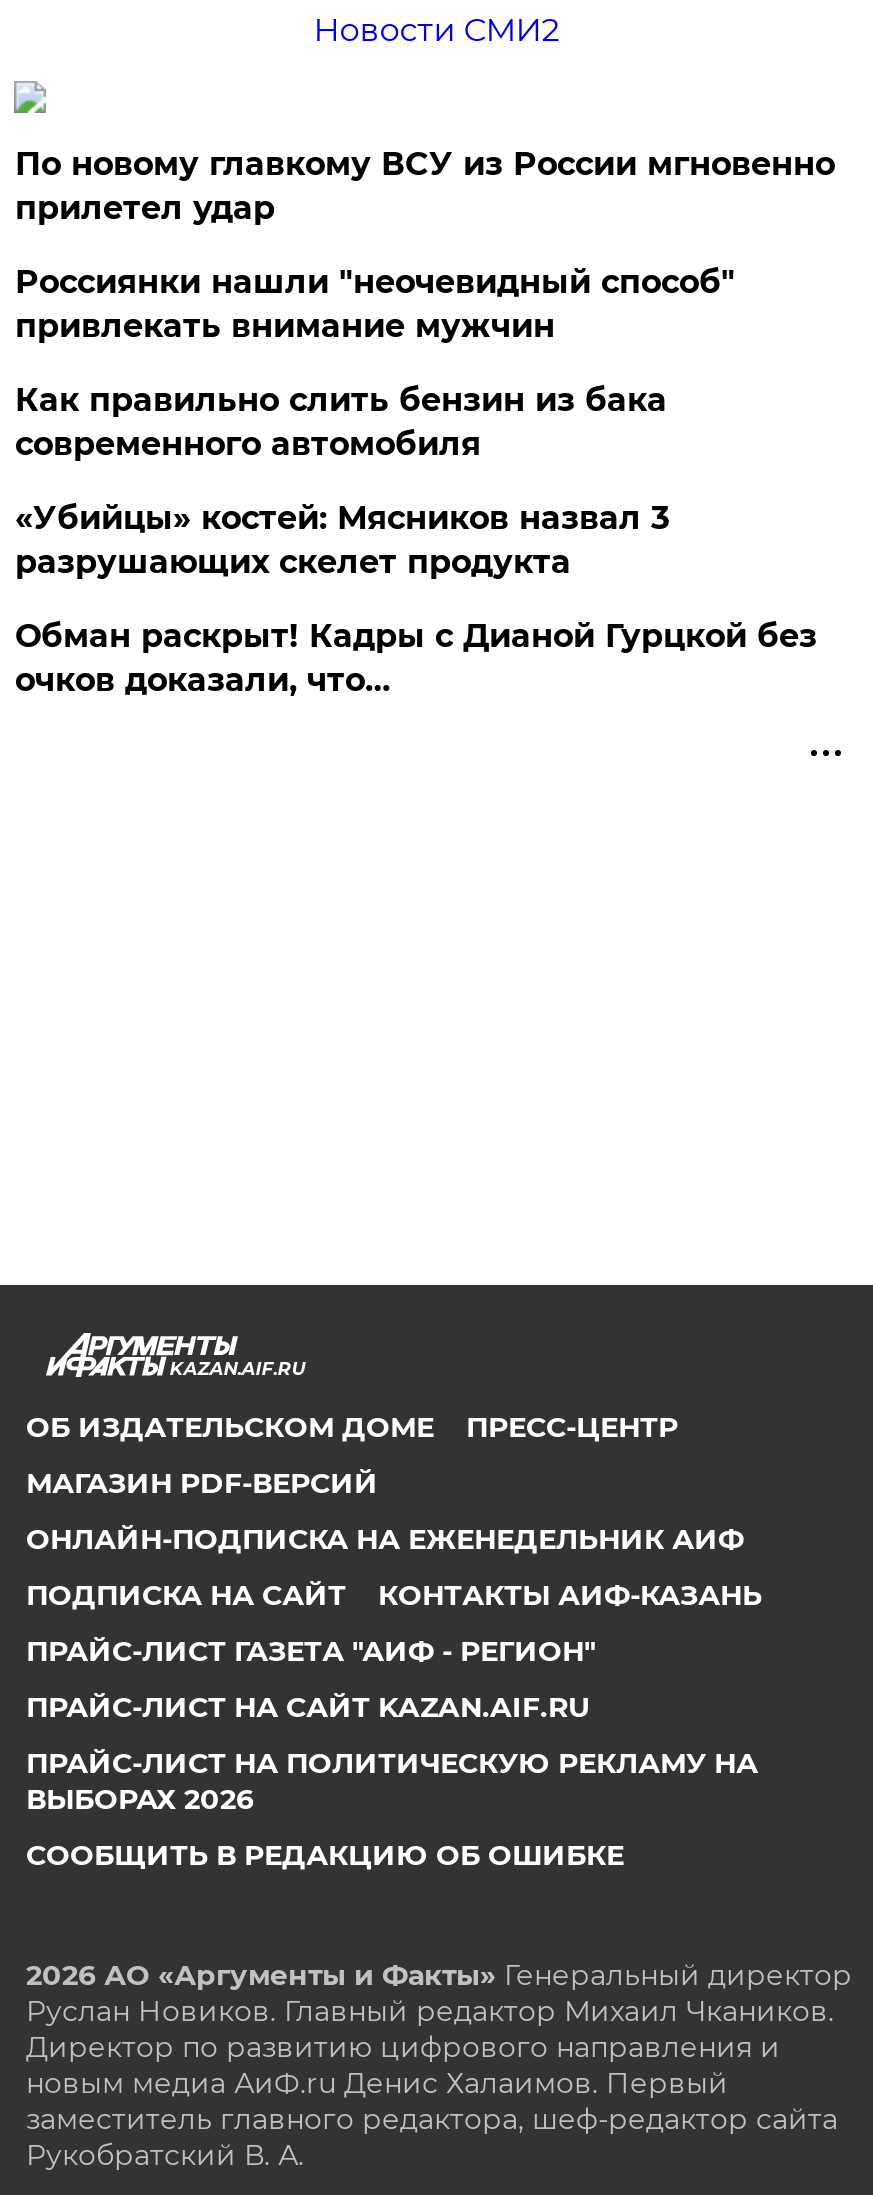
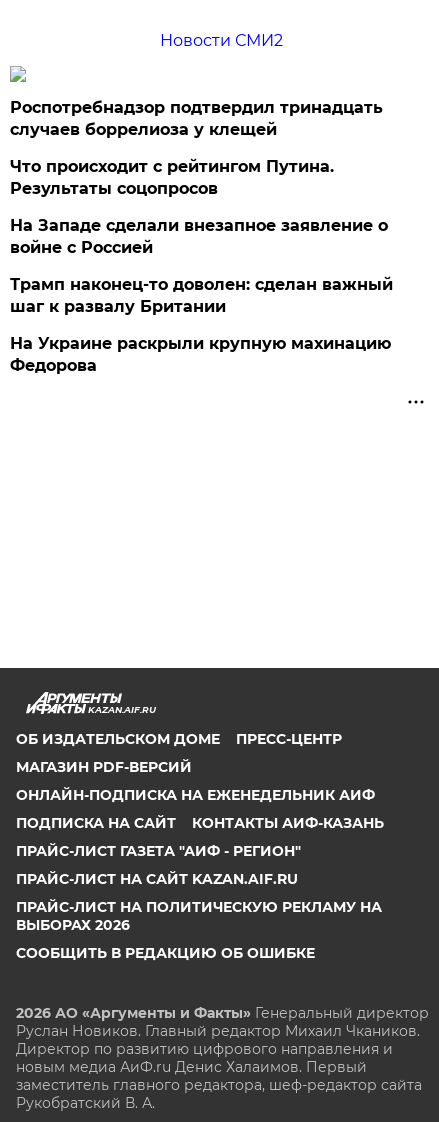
- По новому главкому ВСУ из России мгновенно
- прилетел удар
+ Роспотребнадзор подтвердил тринадцать
+ случаев боррелиоза у клещей

- Россиянки нашли "неочевидный способ"
- привлекать внимание мужчин
+ Что происходит с рейтингом Путина.
+ Результаты соцопросов

- Как правильно слить бензин из бака
- современного автомобиля
+ На Западе сделали внезапное заявление о
+ войне с Россией

- «Убийцы» костей: Мясников назвал 3
- разрушающих скелет продукта
+ Трамп наконец-то доволен: сделан важный
+ шаг к развалу Британии

- Обман раскрыт! Кадры с Дианой Гурцкой без
- очков доказали, что…
+ На Украине раскрыли крупную махинацию
+ Федорова
